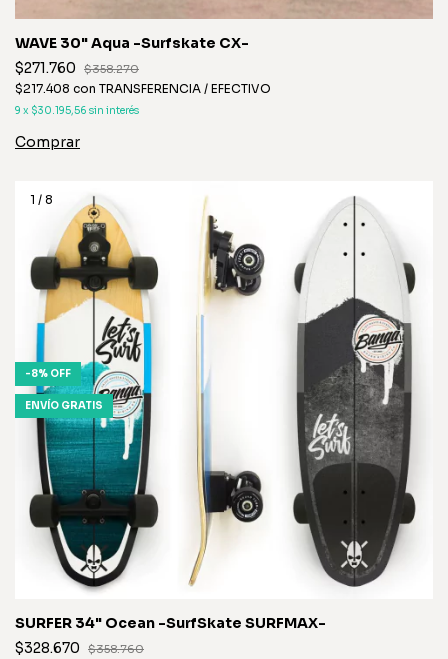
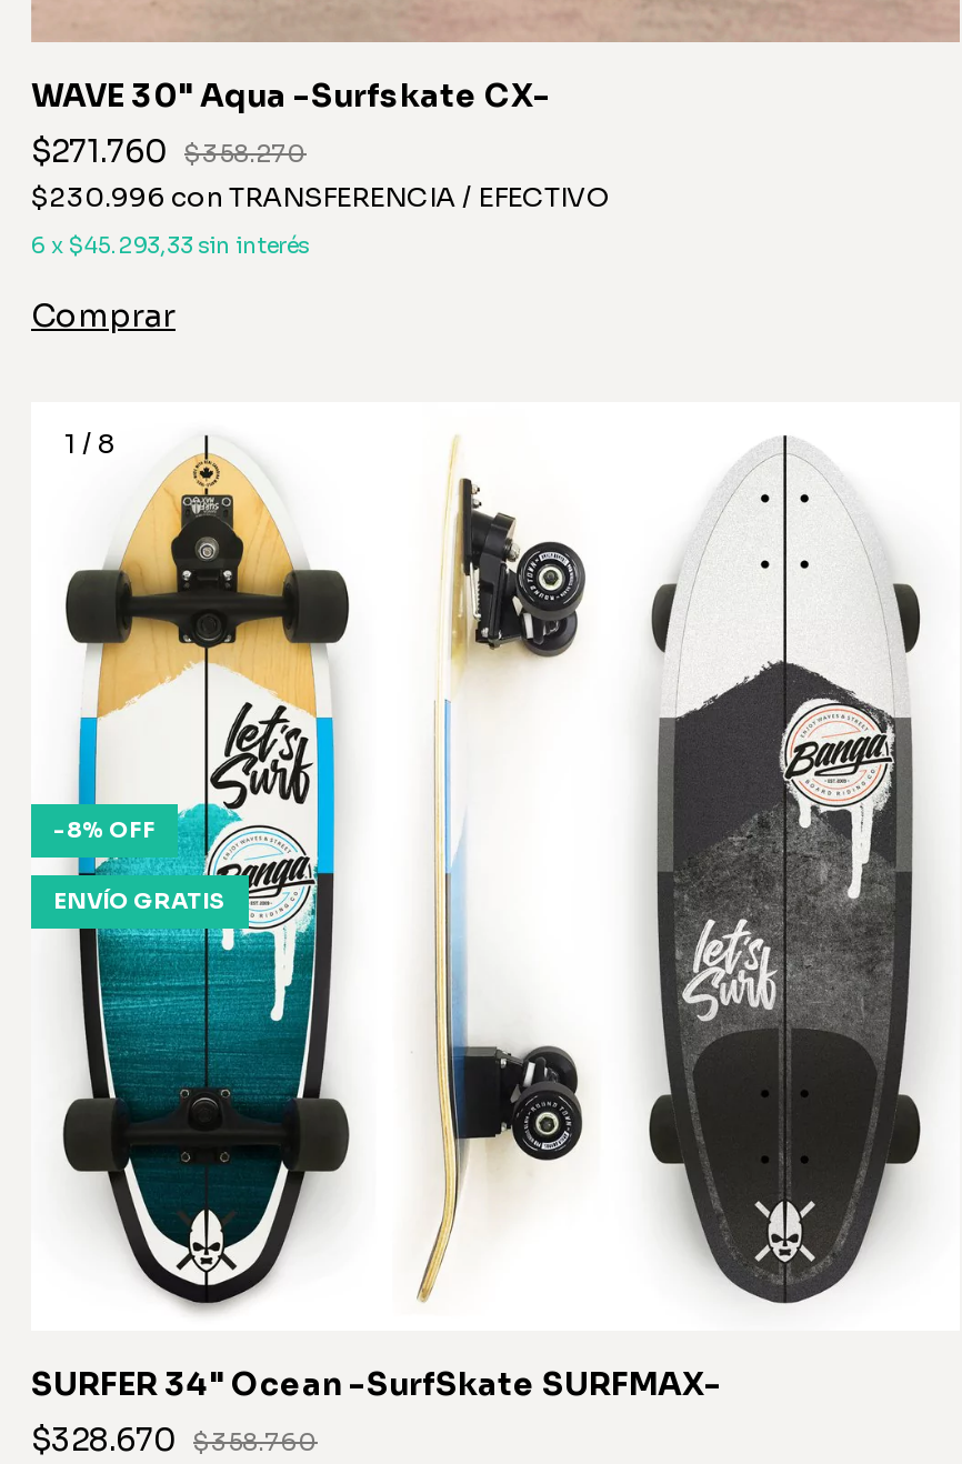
- $217.408 con TRANSFERENCIA / EFECTIVO
+ $230.996 con TRANSFERENCIA / EFECTIVO

- 9 x $30.195,56 sin interés
+ 6 x $45.293,33 sin interés
